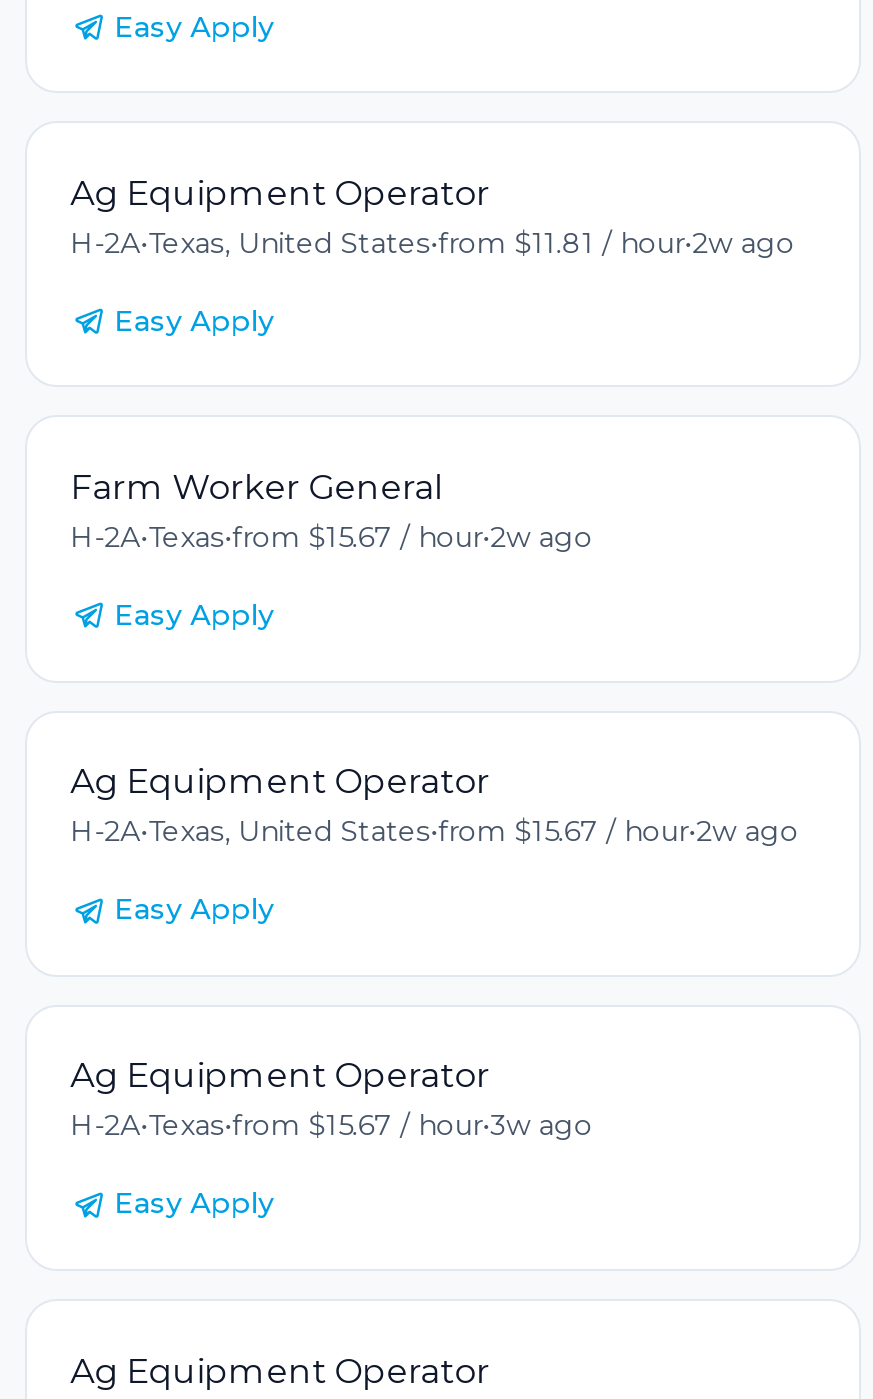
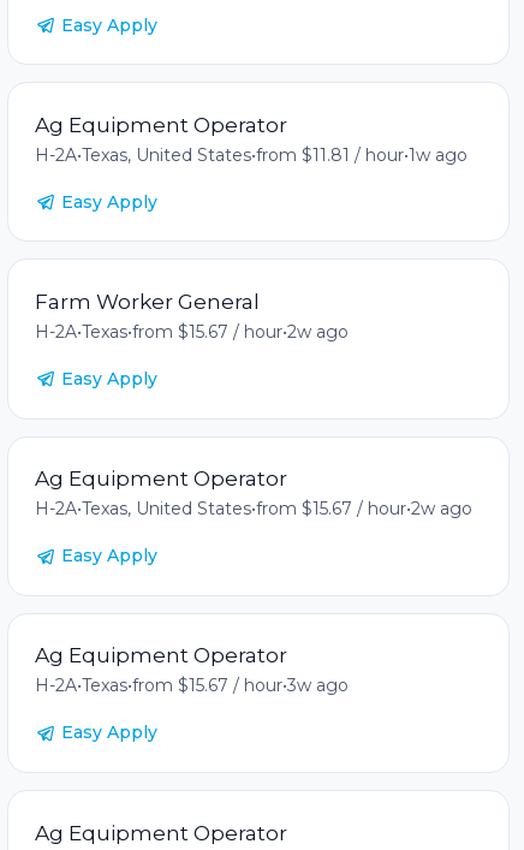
- H-2A•Texas, United States•from $11.81 / hour•2w ago
+ H-2A•Texas, United States•from $11.81 / hour•1w ago
